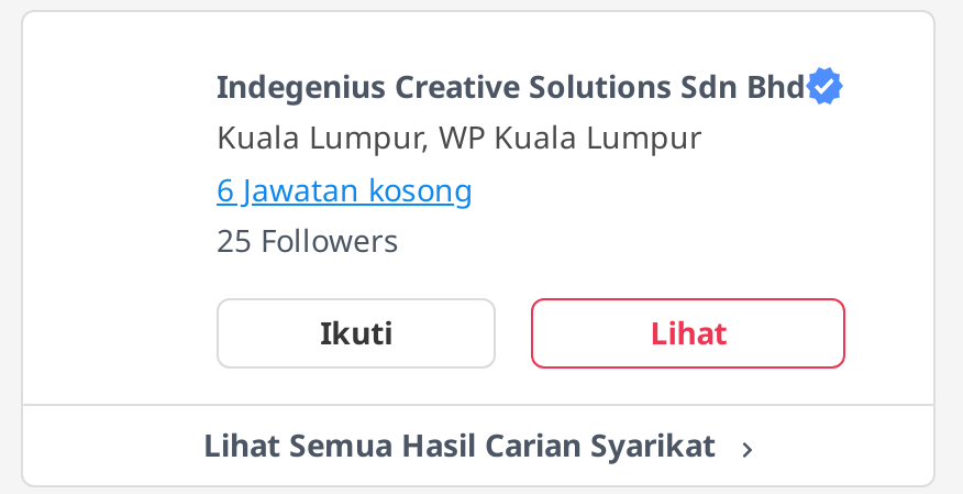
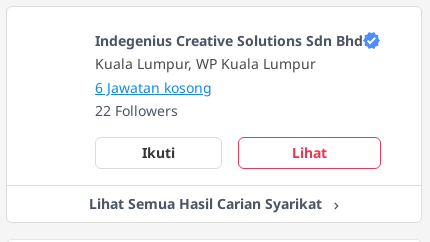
- 25 Followers
+ 22 Followers
